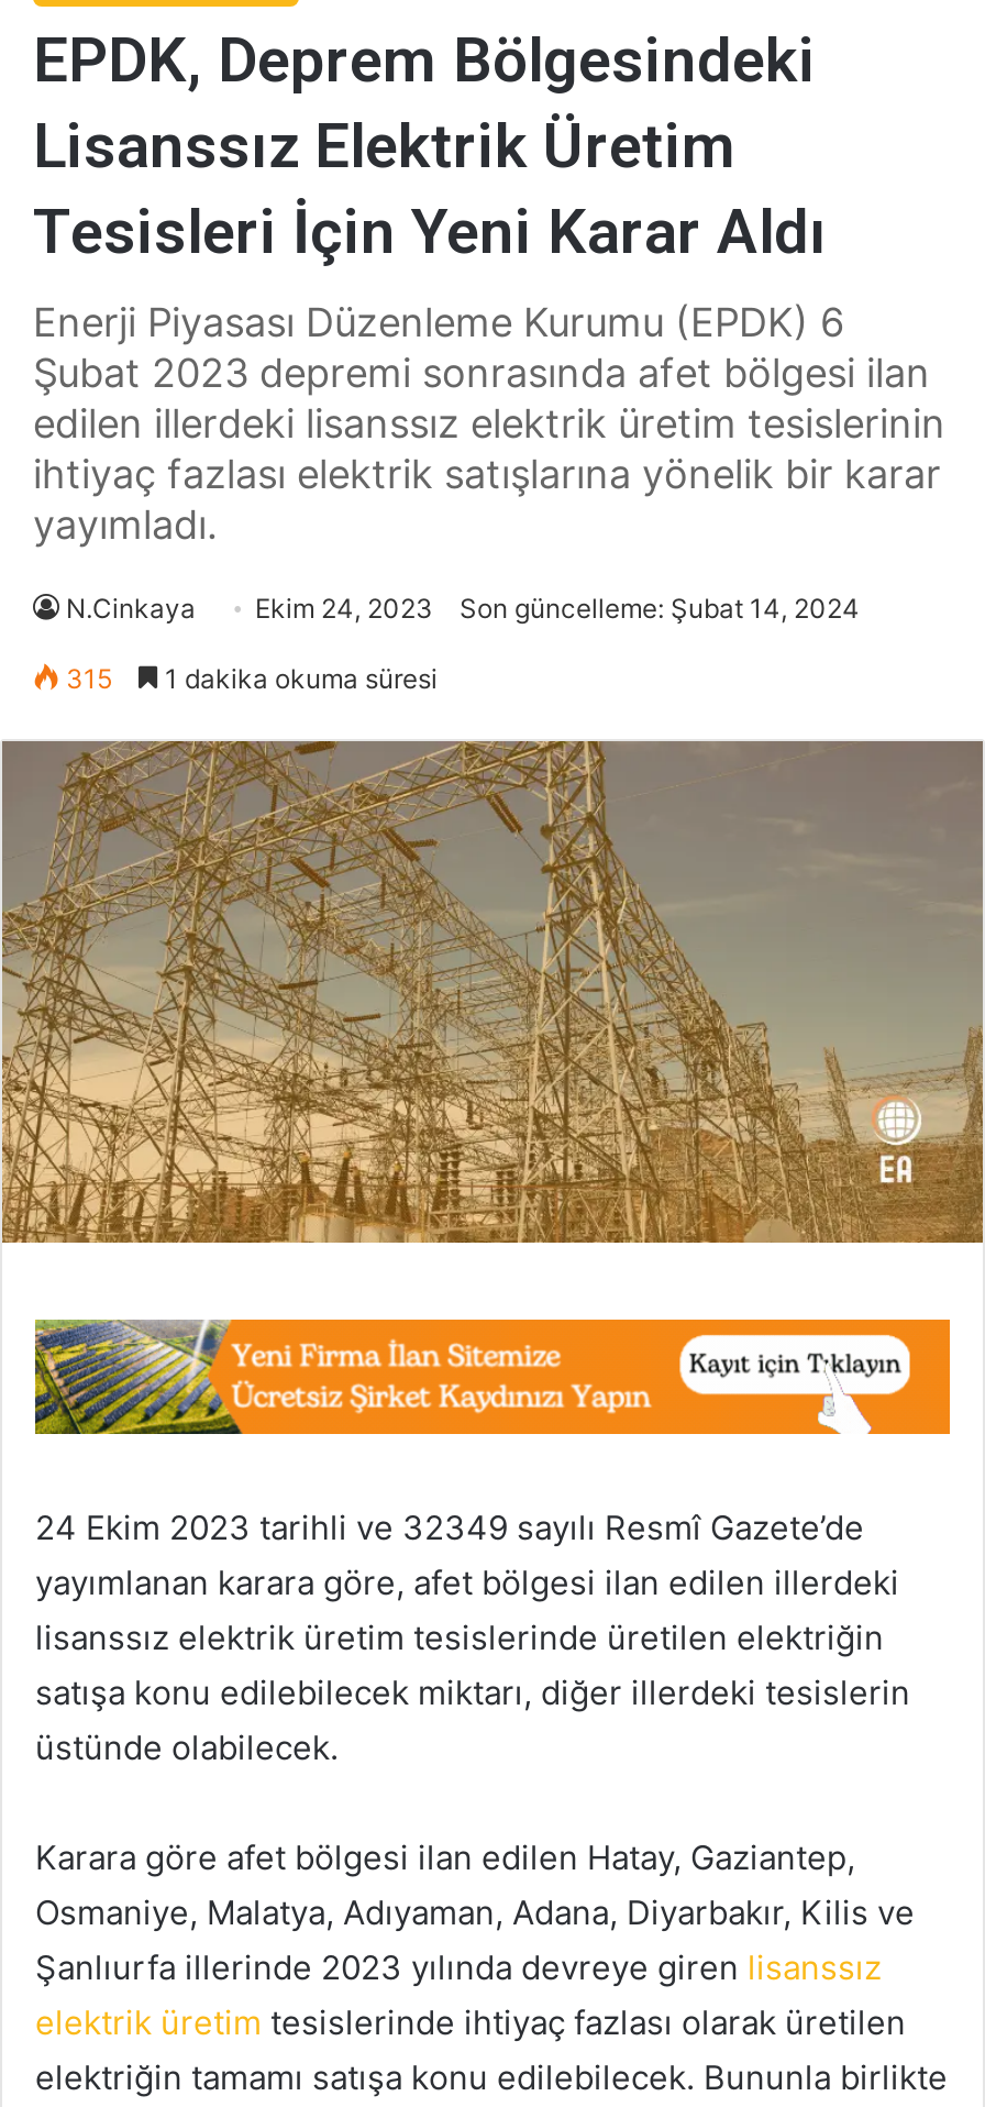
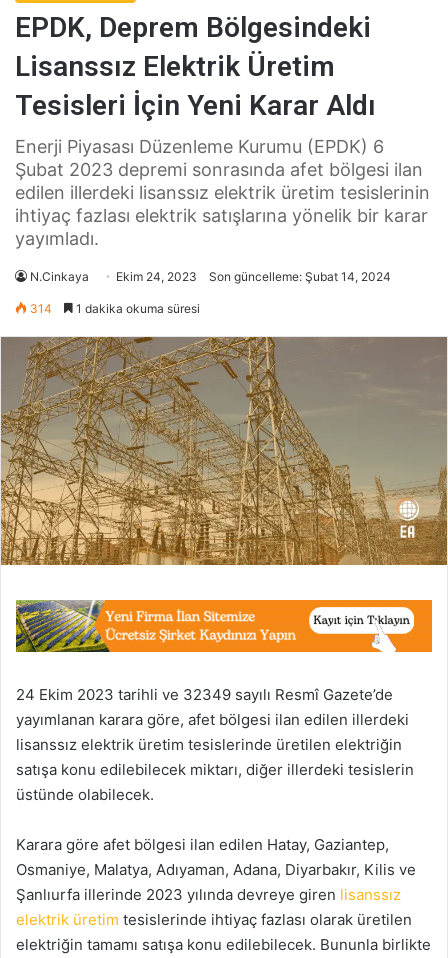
- 315 1 dakika okuma süresi
+ 314 1 dakika okuma süresi
